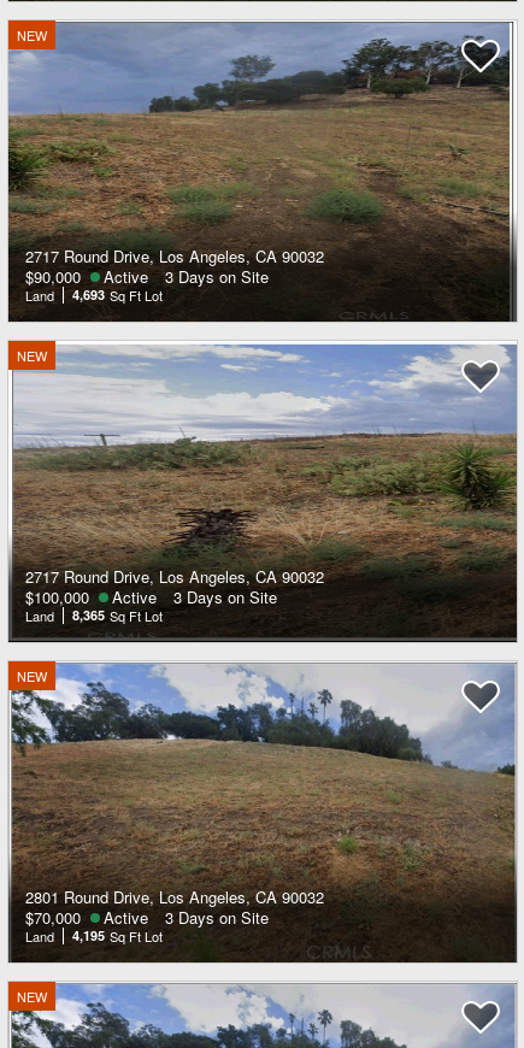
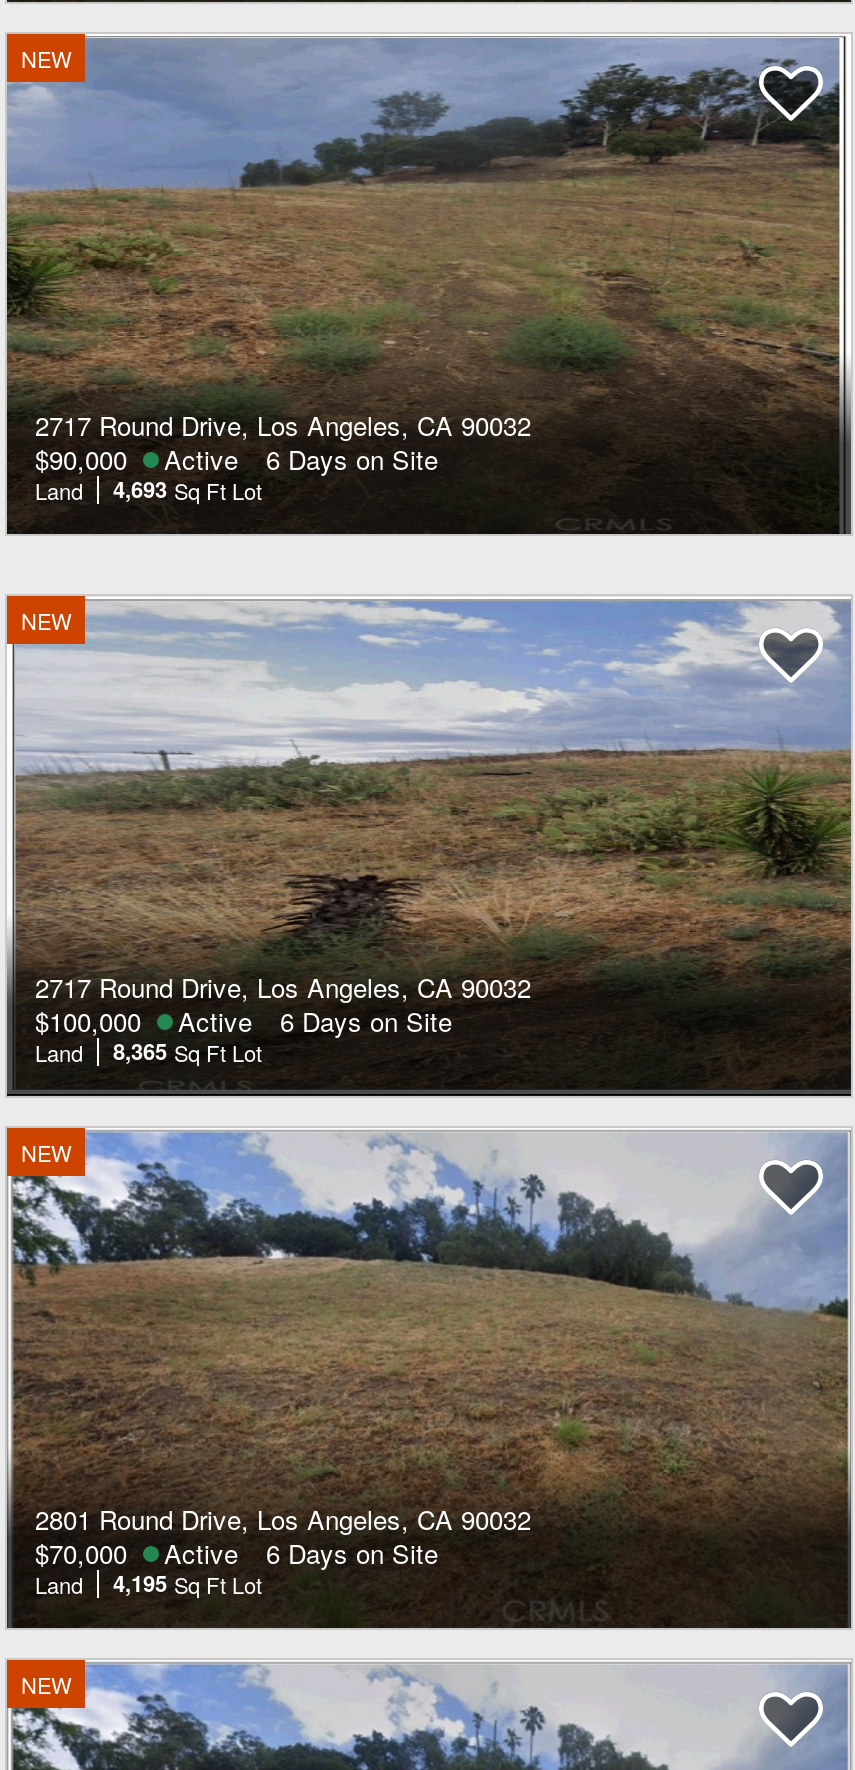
- $90,000 Active 3 Days on Site
+ $90,000 Active 6 Days on Site

- $100,000 Active 3 Days on Site
+ $100,000 Active 6 Days on Site

- $70,000 Active 3 Days on Site
+ $70,000 Active 6 Days on Site
